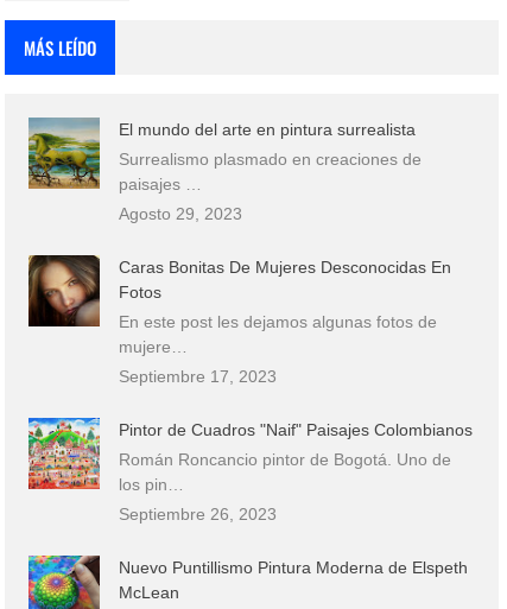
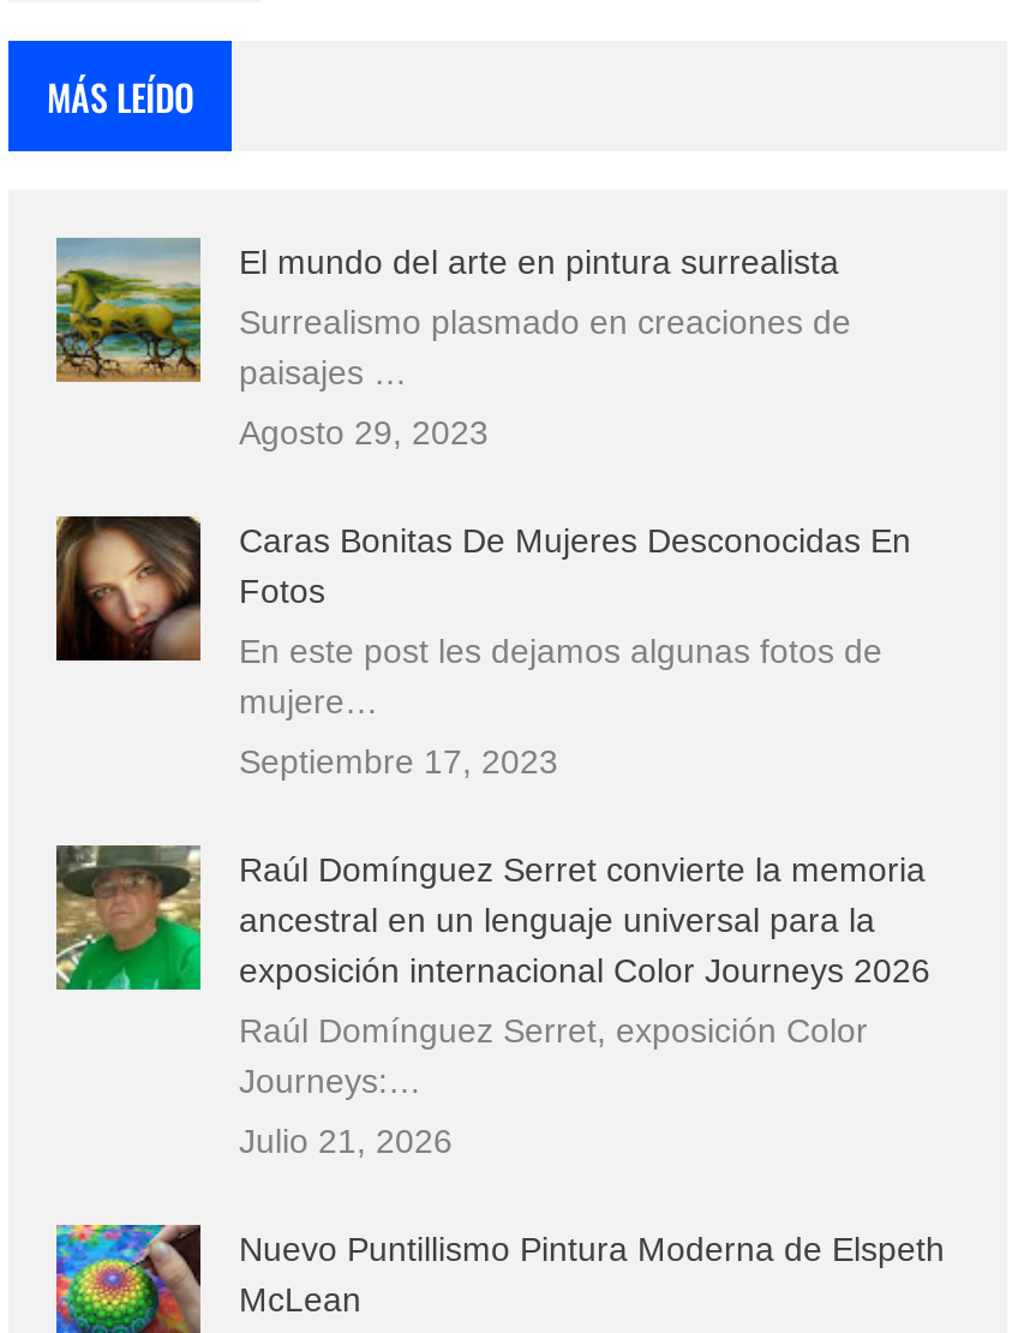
- [image]
- Pintor de Cuadros "Naif" Paisajes Colombianos
+ [image]
+ Raúl Domínguez Serret convierte la memoria
+ ancestral en un lenguaje universal para la
+ exposición internacional Color Journeys 2026

- Román Roncancio pintor de Bogotá. Uno de
- los pin…
+ Raúl Domínguez Serret, exposición Color
+ Journeys:…

- Septiembre 26, 2023
+ Julio 21, 2026
